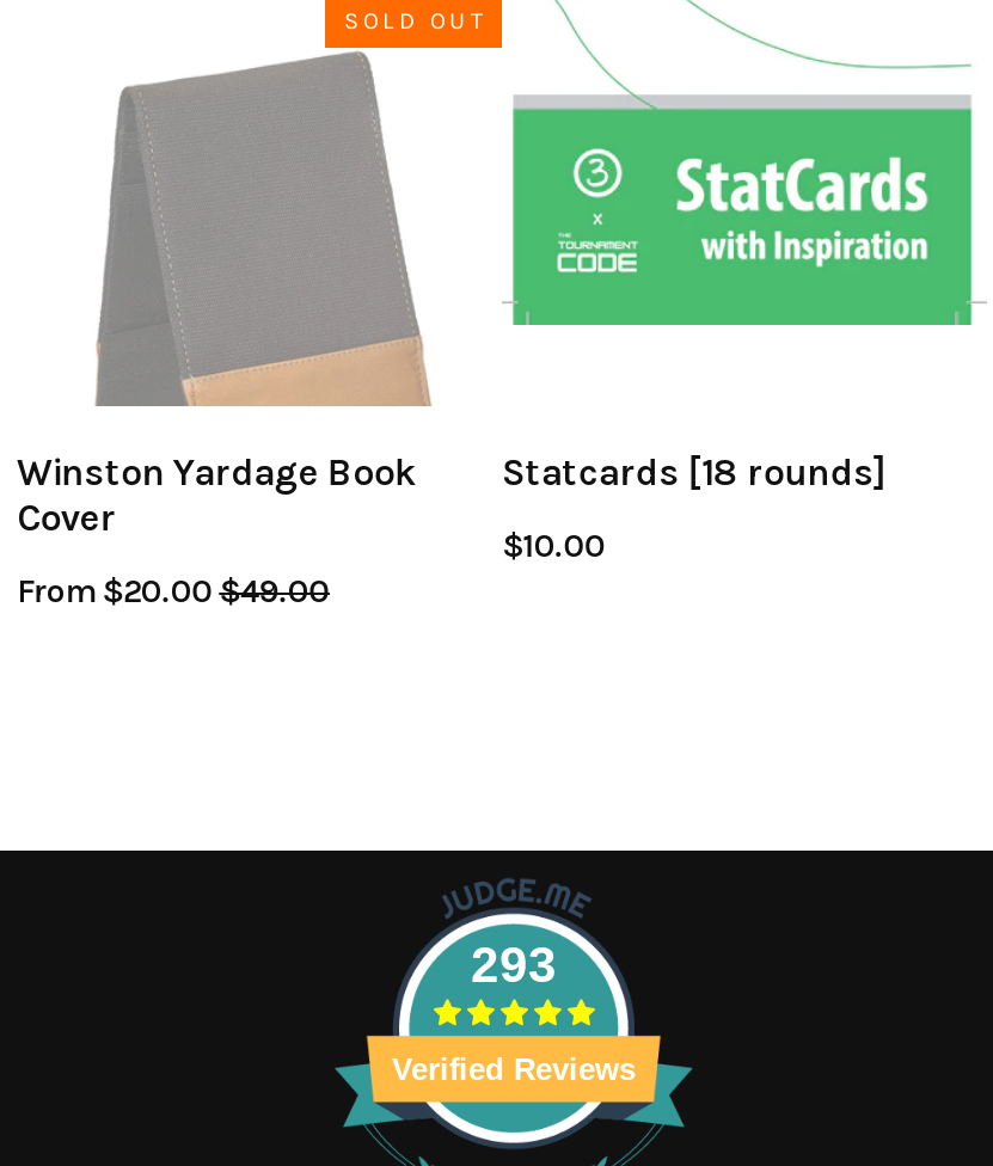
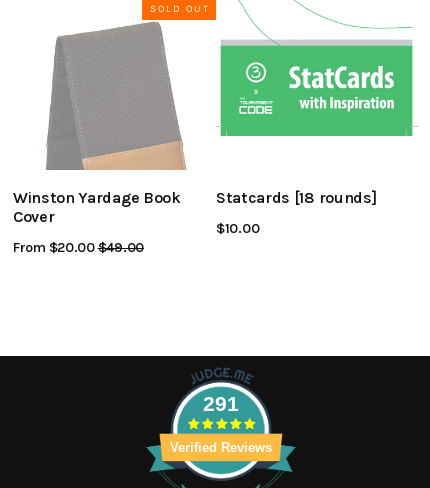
- 293
+ 291
